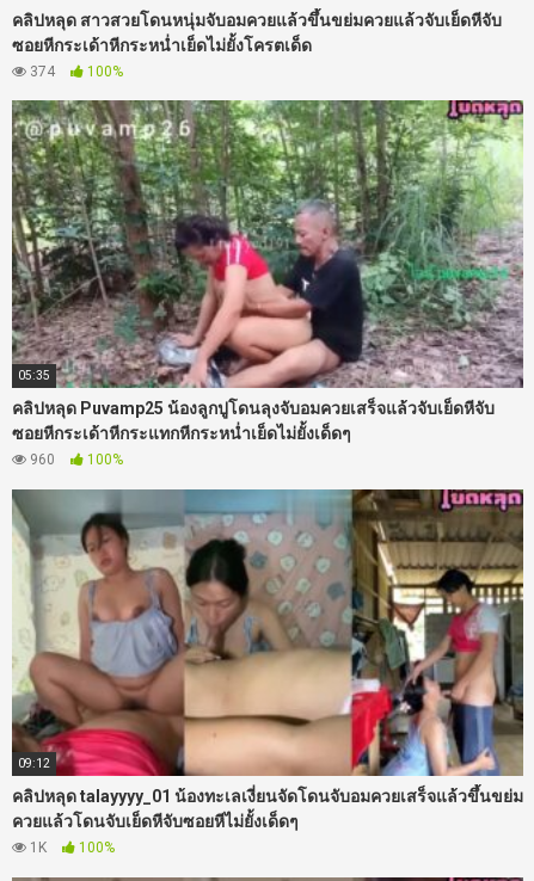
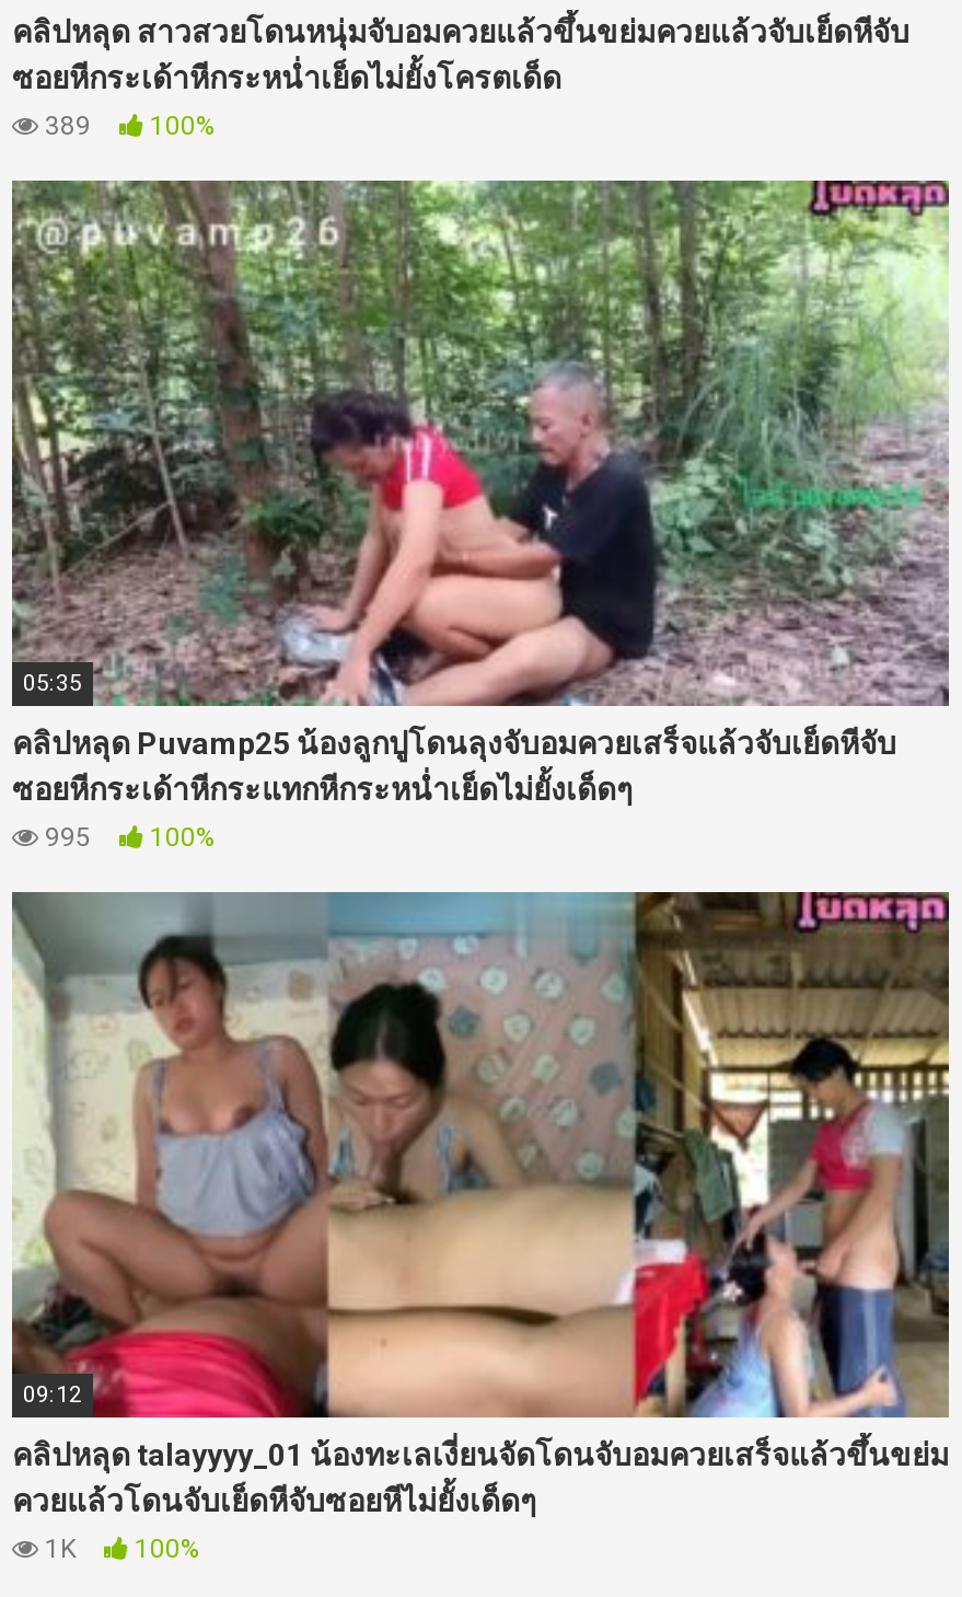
- 374 100%
+ 389 100%

- 960 100%
+ 995 100%
